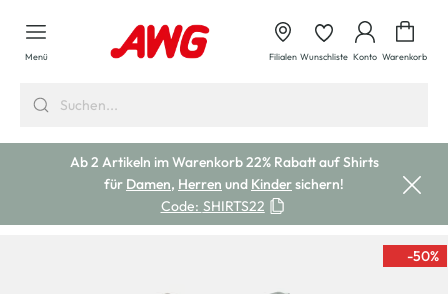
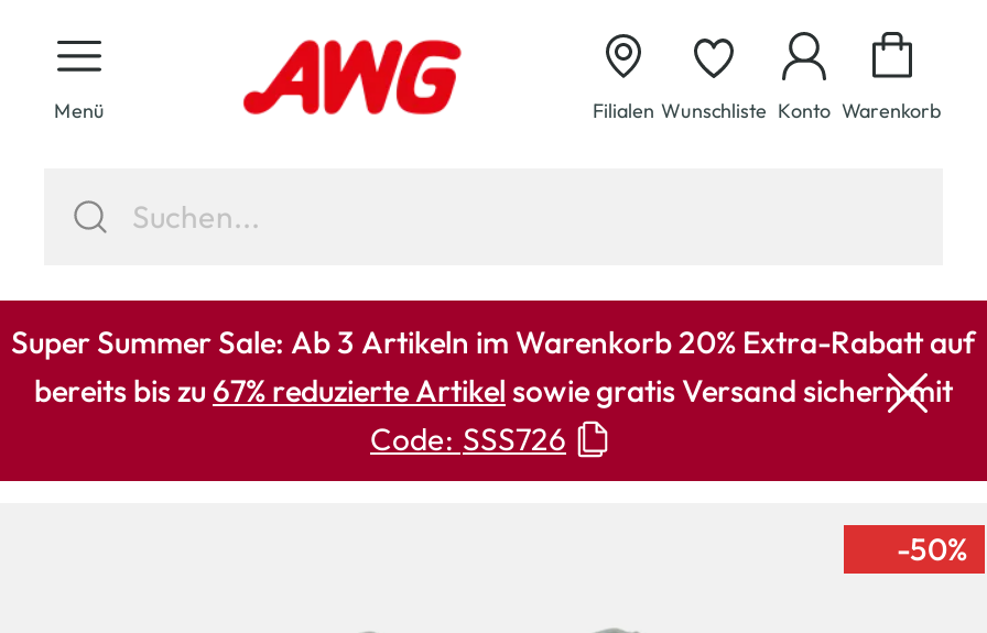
- Ab 2 Artikeln im Warenkorb 22% Rabatt auf Shirts
- für Damen, Herren und Kinder sichern!
- Code: SHIRTS22
+ Super Summer Sale: Ab 3 Artikeln im Warenkorb 20% Extra-Rabatt auf
+ bereits bis zu 67% reduzierte Artikel sowie gratis Versand sichern mit
+ Code: SSS726
